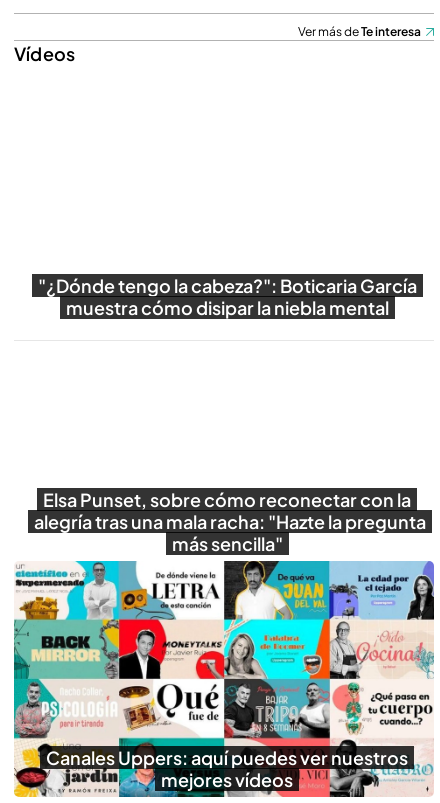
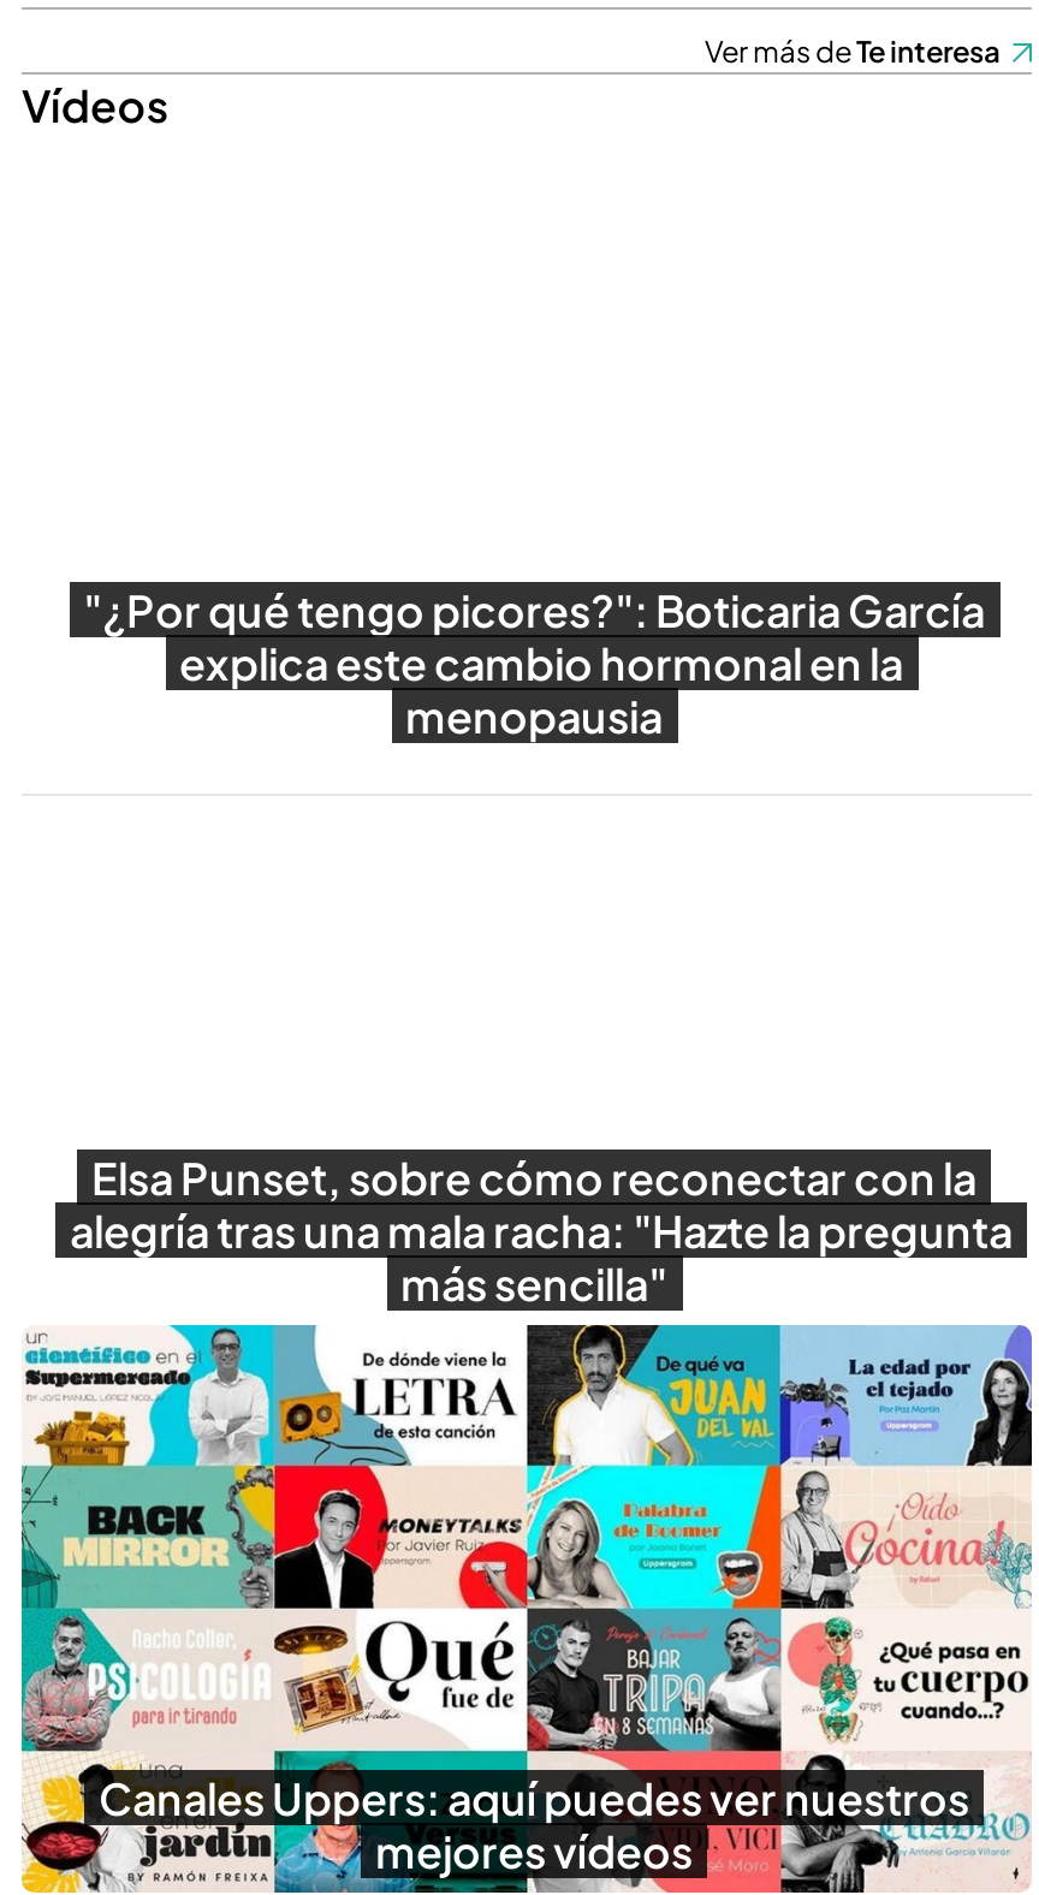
- "¿Dónde tengo la cabeza?": Boticaria García
- muestra cómo disipar la niebla mental
+ "¿Por qué tengo picores?": Boticaria García
+ explica este cambio hormonal en la
+ menopausia
